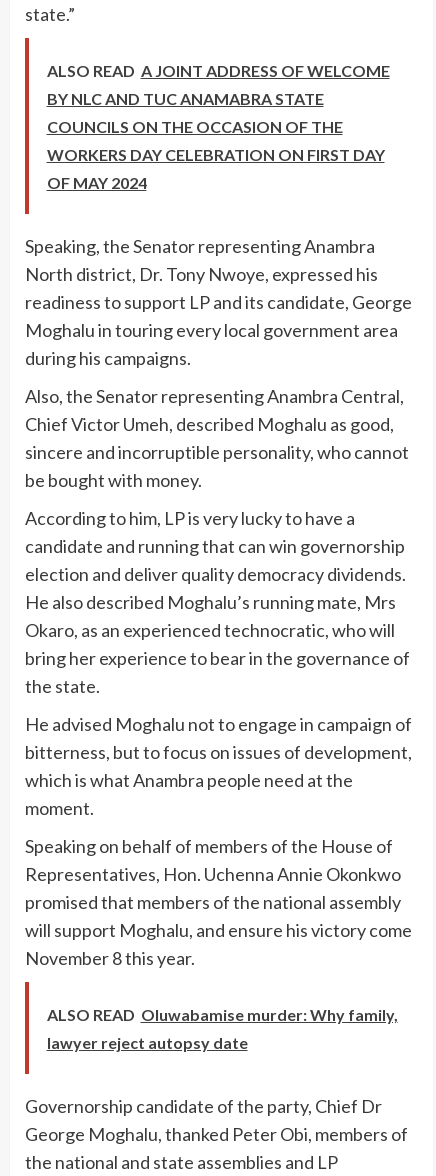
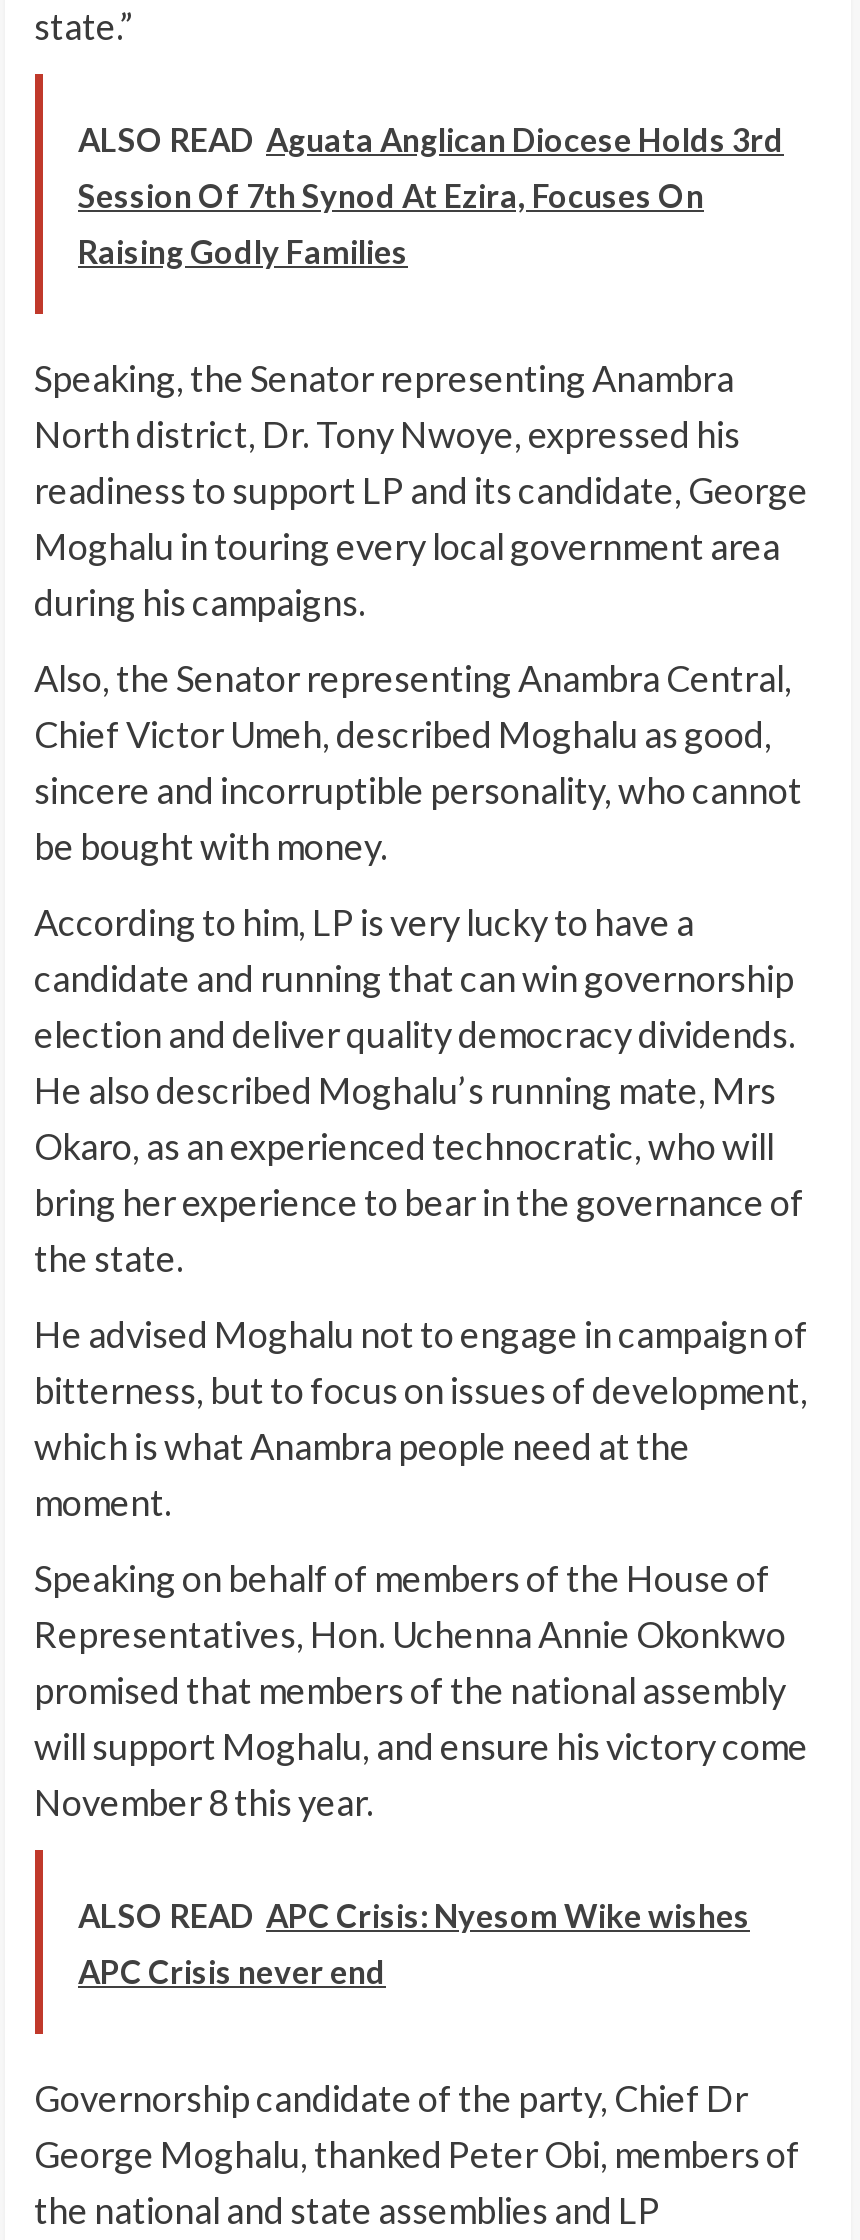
- ALSO READ A JOINT ADDRESS OF WELCOME
- BY NLC AND TUC ANAMABRA STATE
- COUNCILS ON THE OCCASION OF THE
- WORKERS DAY CELEBRATION ON FIRST DAY
- OF MAY 2024
+ ALSO READ Aguata Anglican Diocese Holds 3rd
+ Session Of 7th Synod At Ezira, Focuses On
+ Raising Godly Families

- ALSO READ Oluwabamise murder: Why family,
+ ALSO READ APC Crisis: Nyesom Wike wishes

- lawyer reject autopsy date
+ APC Crisis never end
